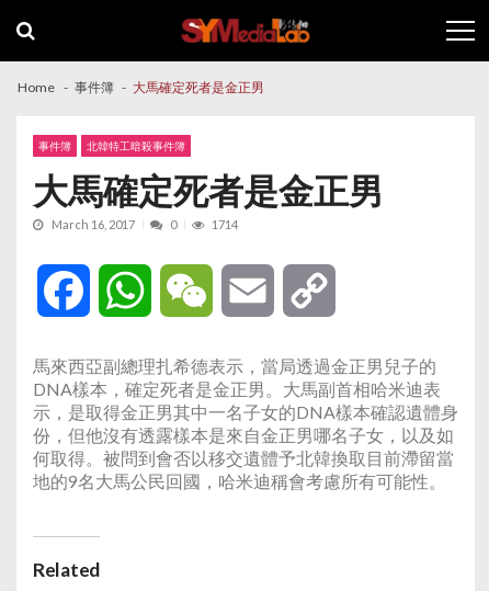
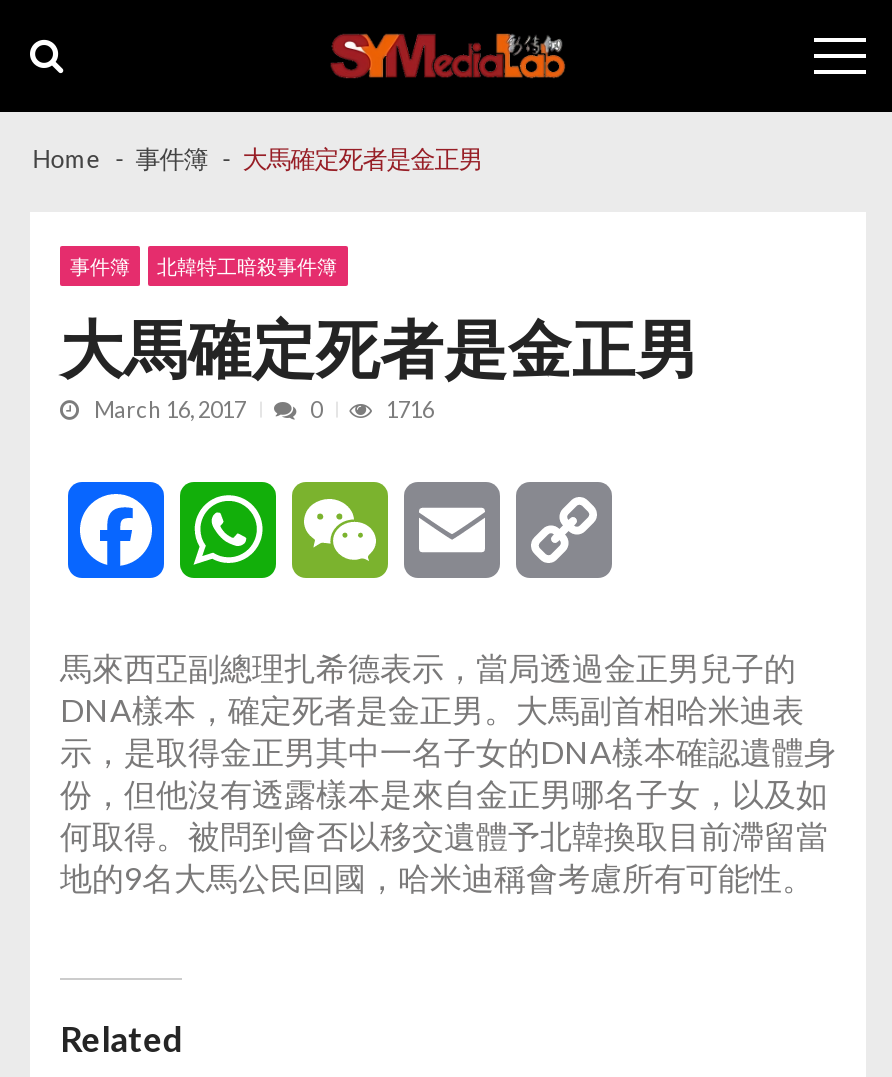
- 1714
+ 1716
